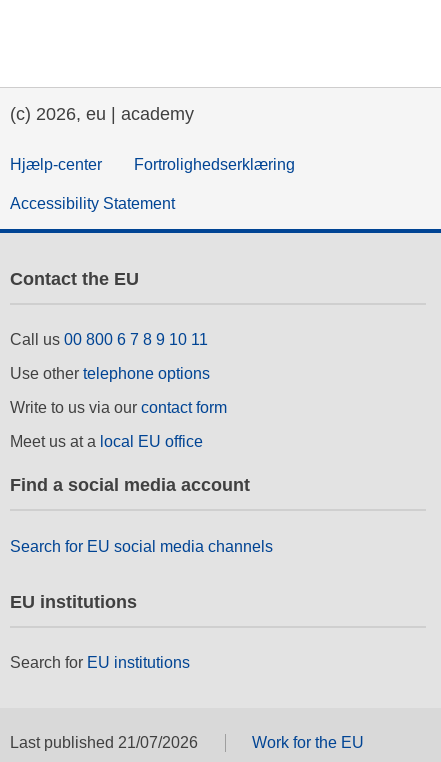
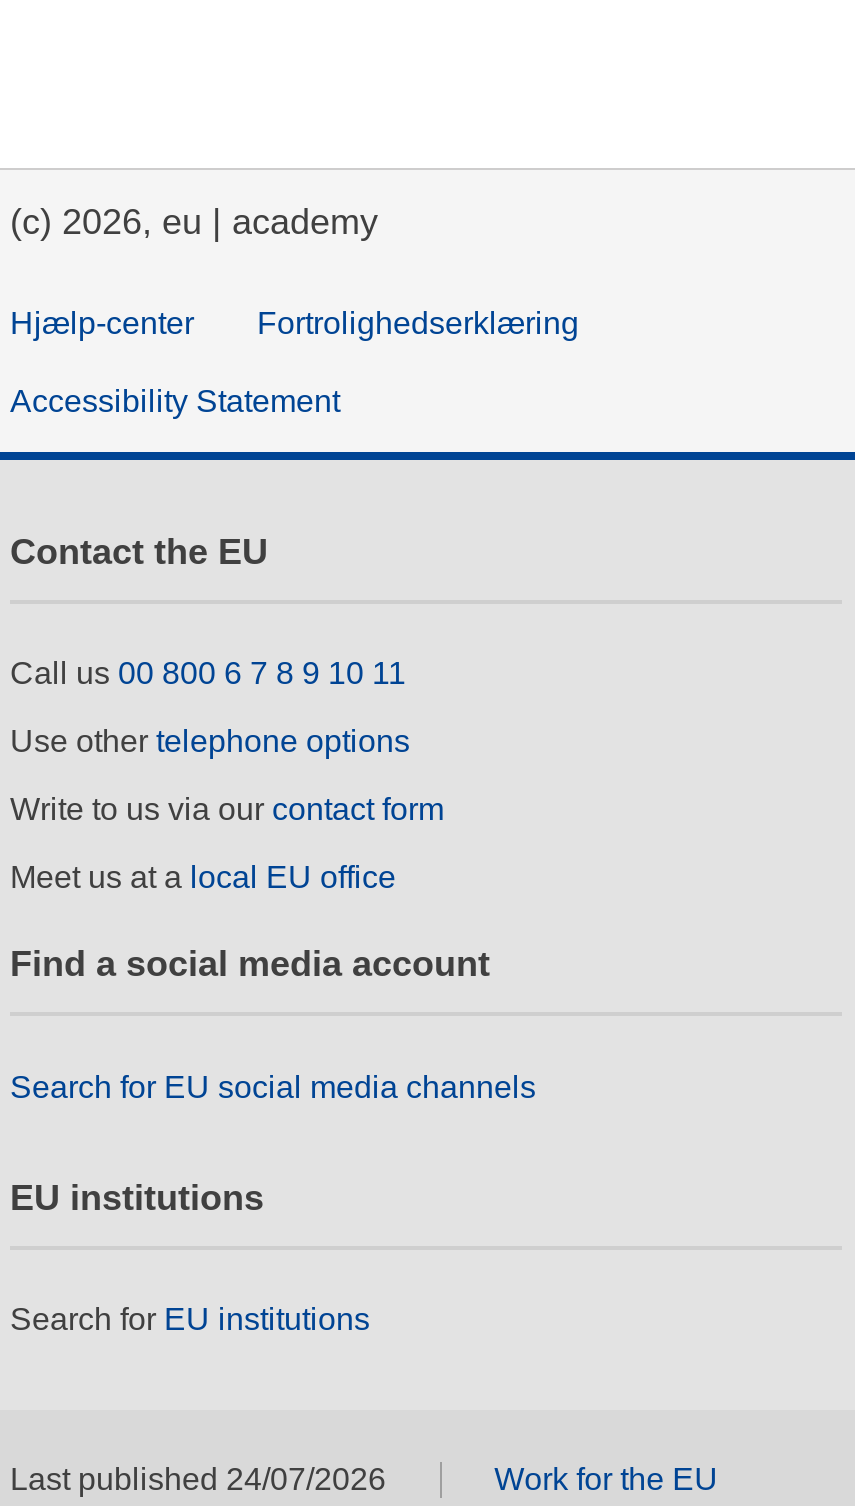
- Last published 21/07/2026
+ Last published 24/07/2026
